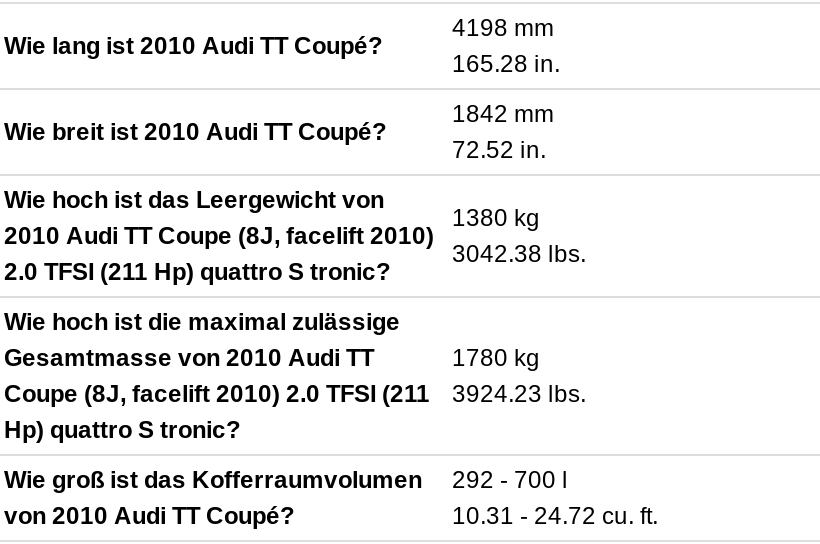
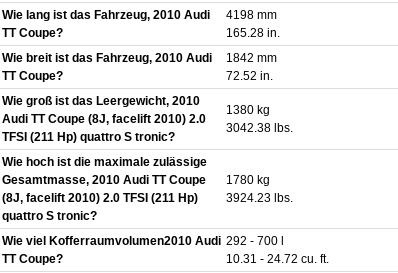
- Wie lang ist 2010 Audi TT Coupé?
+ Wie lang ist das Fahrzeug, 2010 Audi
+ TT Coupe?

- Wie breit ist 2010 Audi TT Coupé?
+ Wie breit ist das Fahrzeug, 2010 Audi
+ TT Coupe?

- Wie hoch ist das Leergewicht von
- 2010 Audi TT Coupe (8J, facelift 2010)
- 2.0 TFSI (211 Hp) quattro S tronic?
+ Wie groß ist das Leergewicht, 2010
+ Audi TT Coupe (8J, facelift 2010) 2.0
+ TFSI (211 Hp) quattro S tronic?

- Wie hoch ist die maximal zulässige
- Gesamtmasse von 2010 Audi TT
- Coupe (8J, facelift 2010) 2.0 TFSI (211
- Hp) quattro S tronic?
+ Wie hoch ist die maximale zulässige
+ Gesamtmasse, 2010 Audi TT Coupe
+ (8J, facelift 2010) 2.0 TFSI (211 Hp)
+ quattro S tronic?

- Wie groß ist das Kofferraumvolumen
- von 2010 Audi TT Coupé?
+ Wie viel Kofferraumvolumen2010 Audi
+ TT Coupe?
